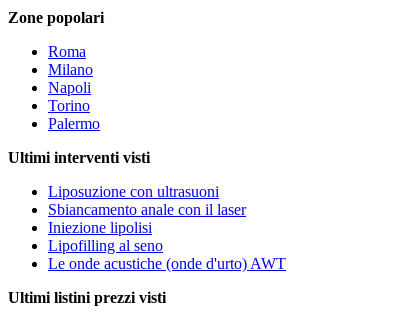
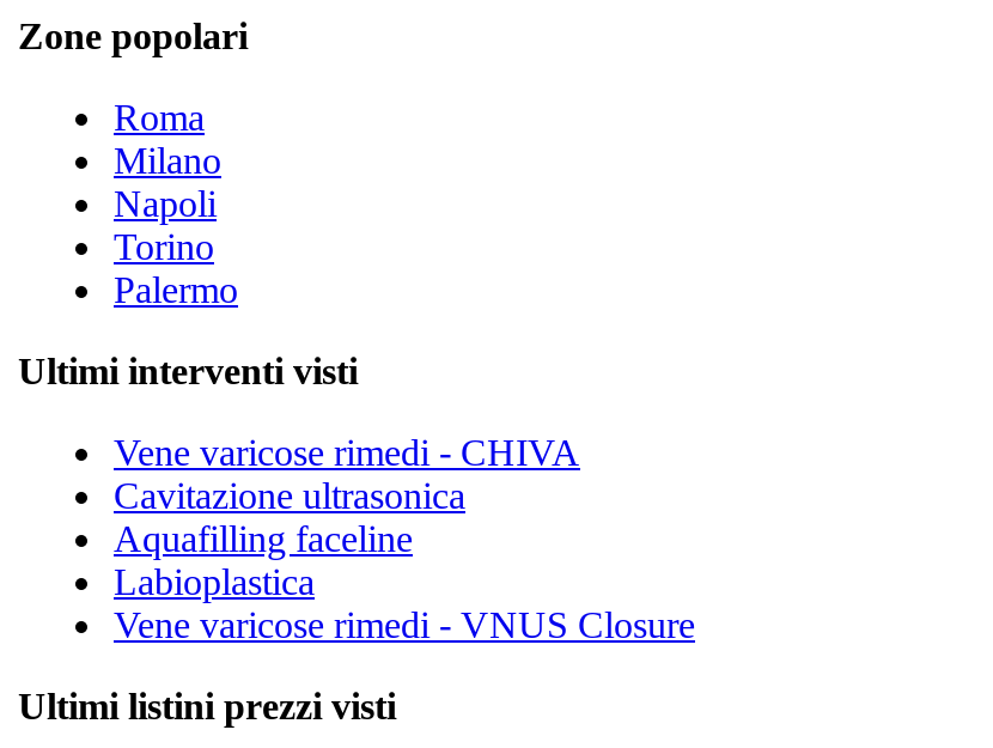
- Liposuzione con ultrasuoni
- Sbiancamento anale con il laser
- Iniezione lipolisi
- Lipofilling al seno
- Le onde acustiche (onde d'urto) AWT
+ Vene varicose rimedi - CHIVA
+ Cavitazione ultrasonica
+ Aquafilling faceline
+ Labioplastica
+ Vene varicose rimedi - VNUS Closure
